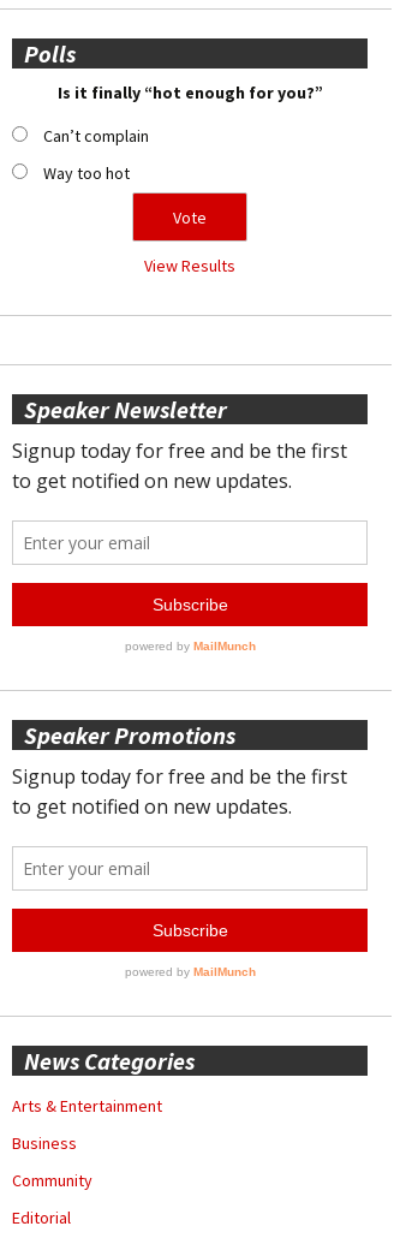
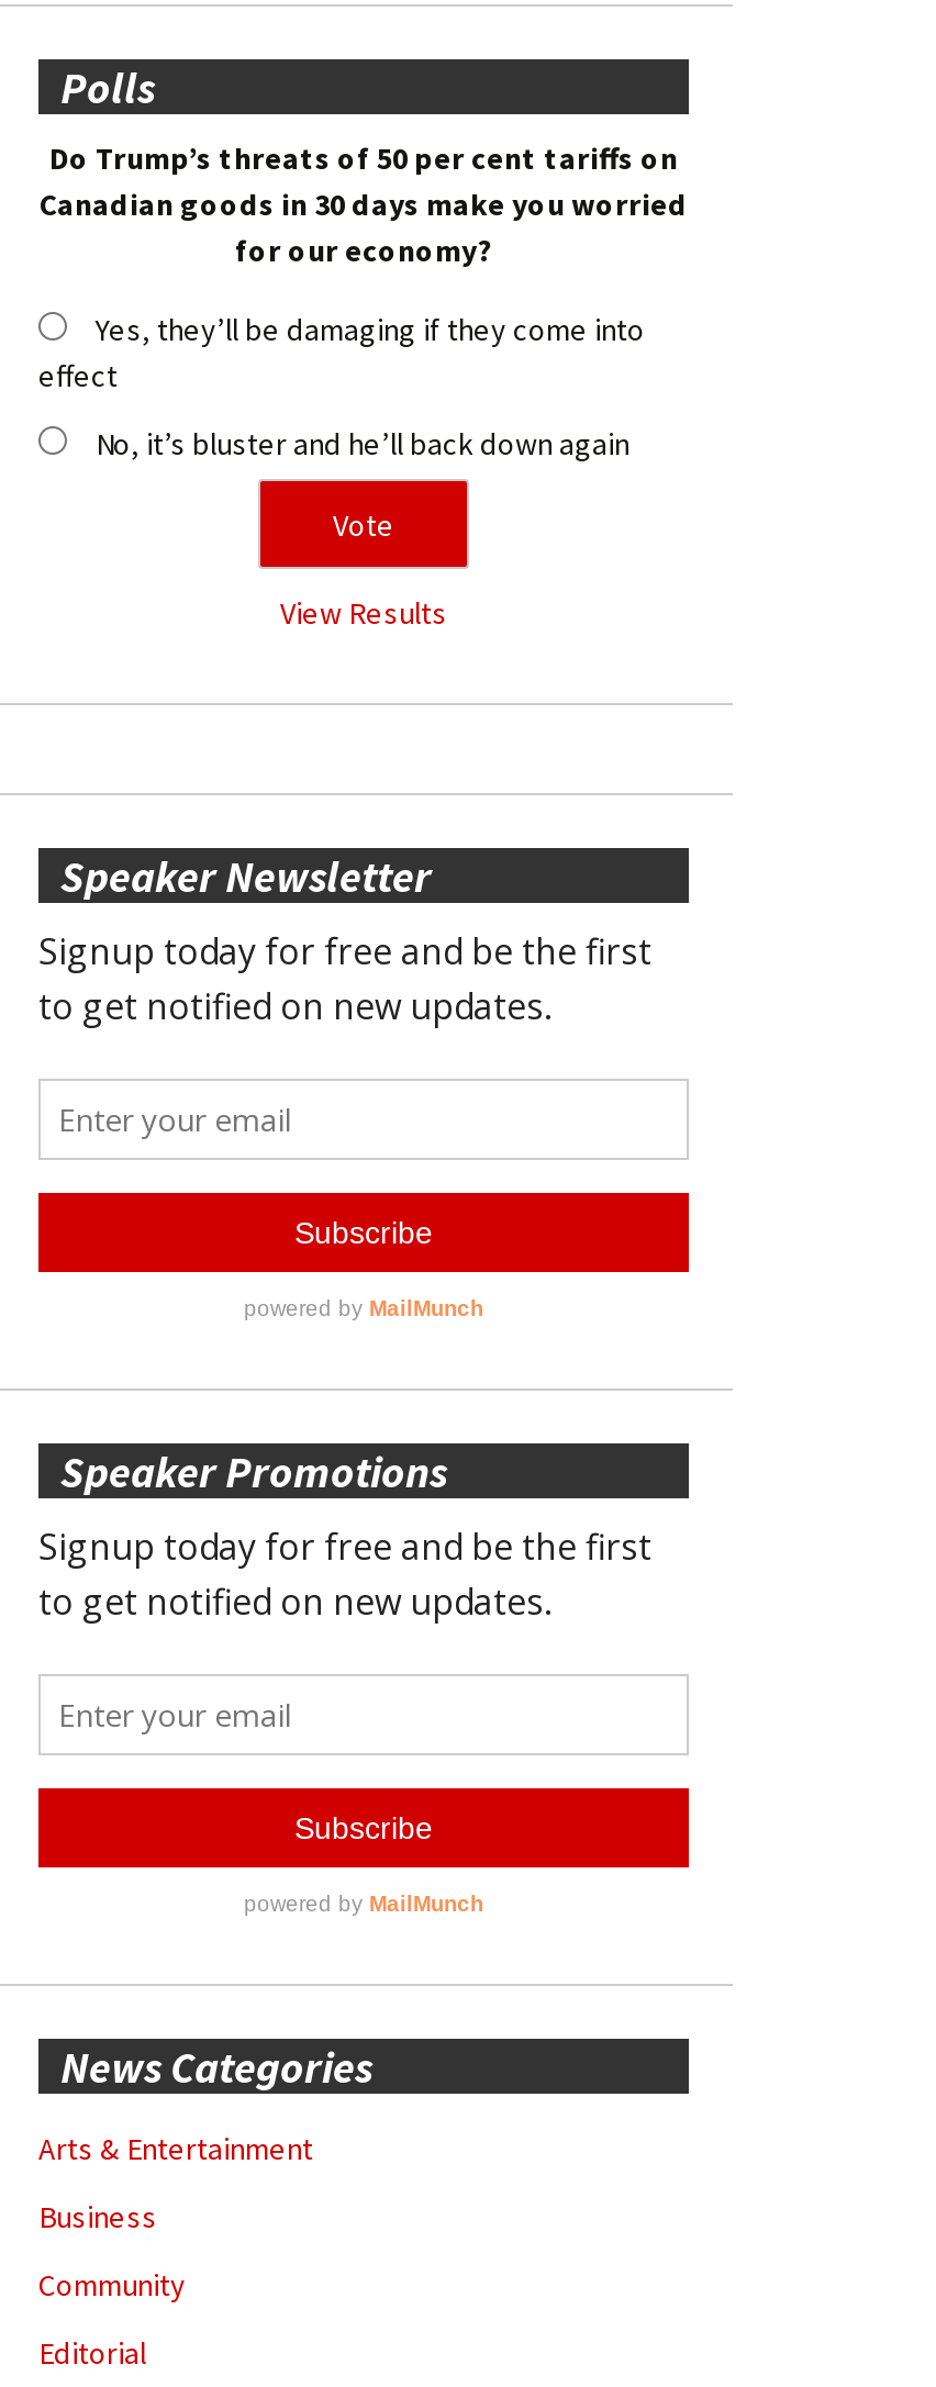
- Is it finally “hot enough for you?”
+ Do Trump’s threats of 50 per cent tariffs on
+ Canadian goods in 30 days make you worried
+ for our economy?

- Can’t complain
+ Yes, they’ll be damaging if they come into
+ effect

- Way too hot
+ No, it’s bluster and he’ll back down again
